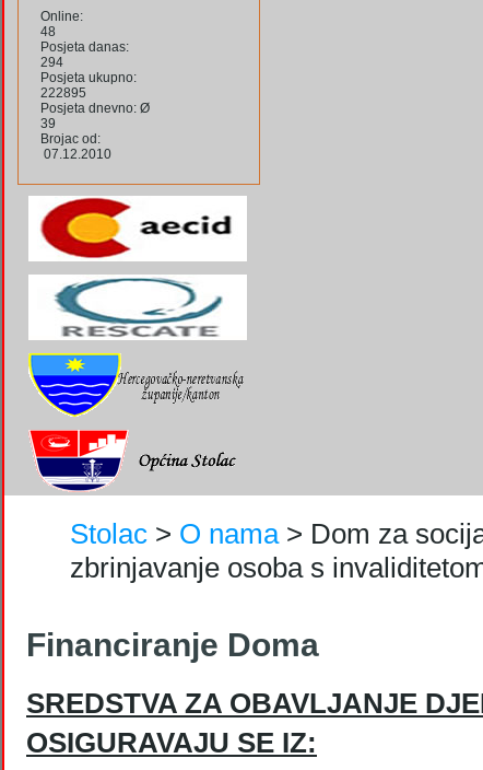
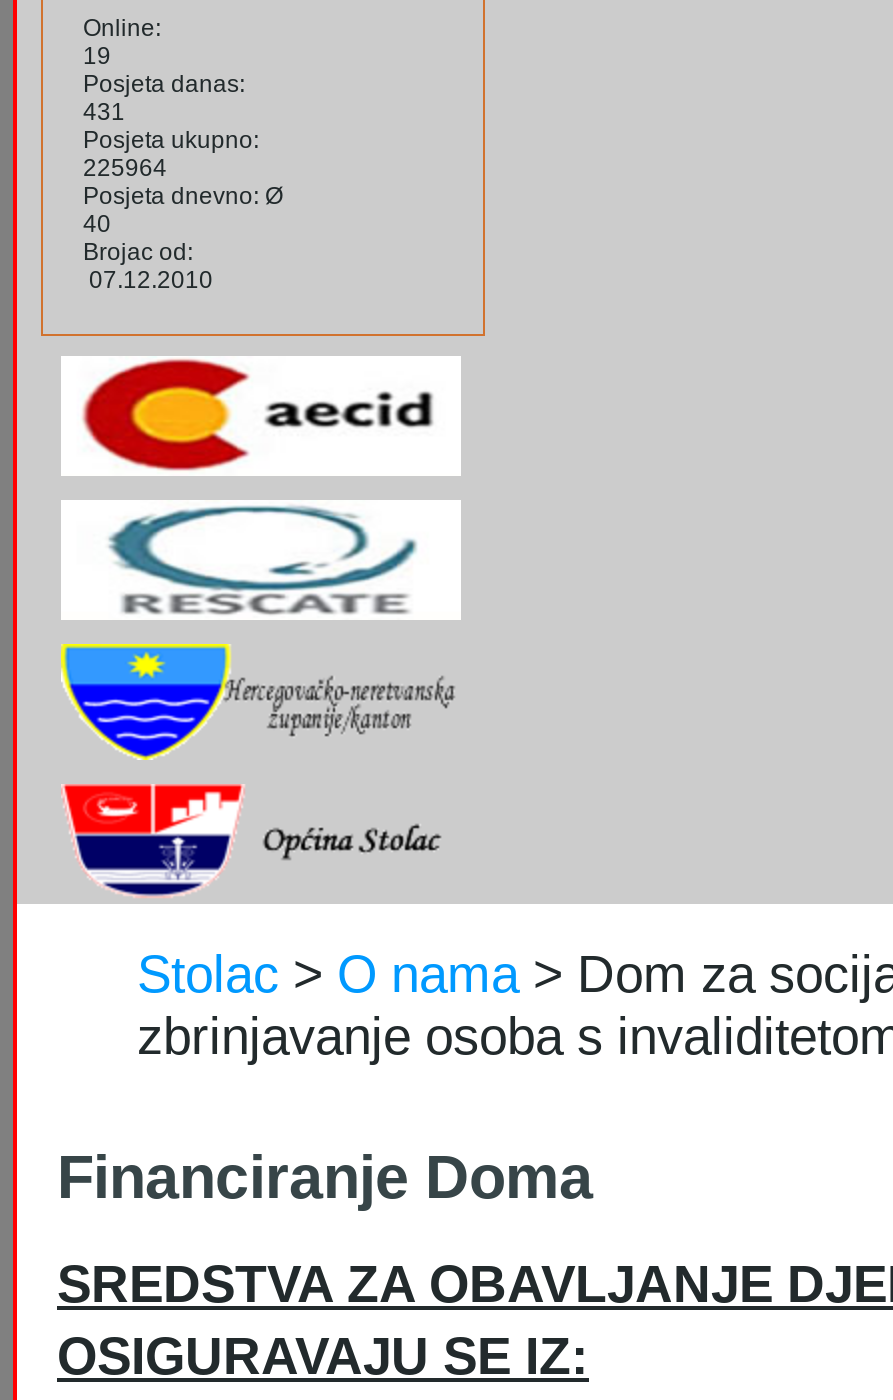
- 48
+ 19

- 294
+ 431

- 222895
+ 225964

- 39
+ 40
